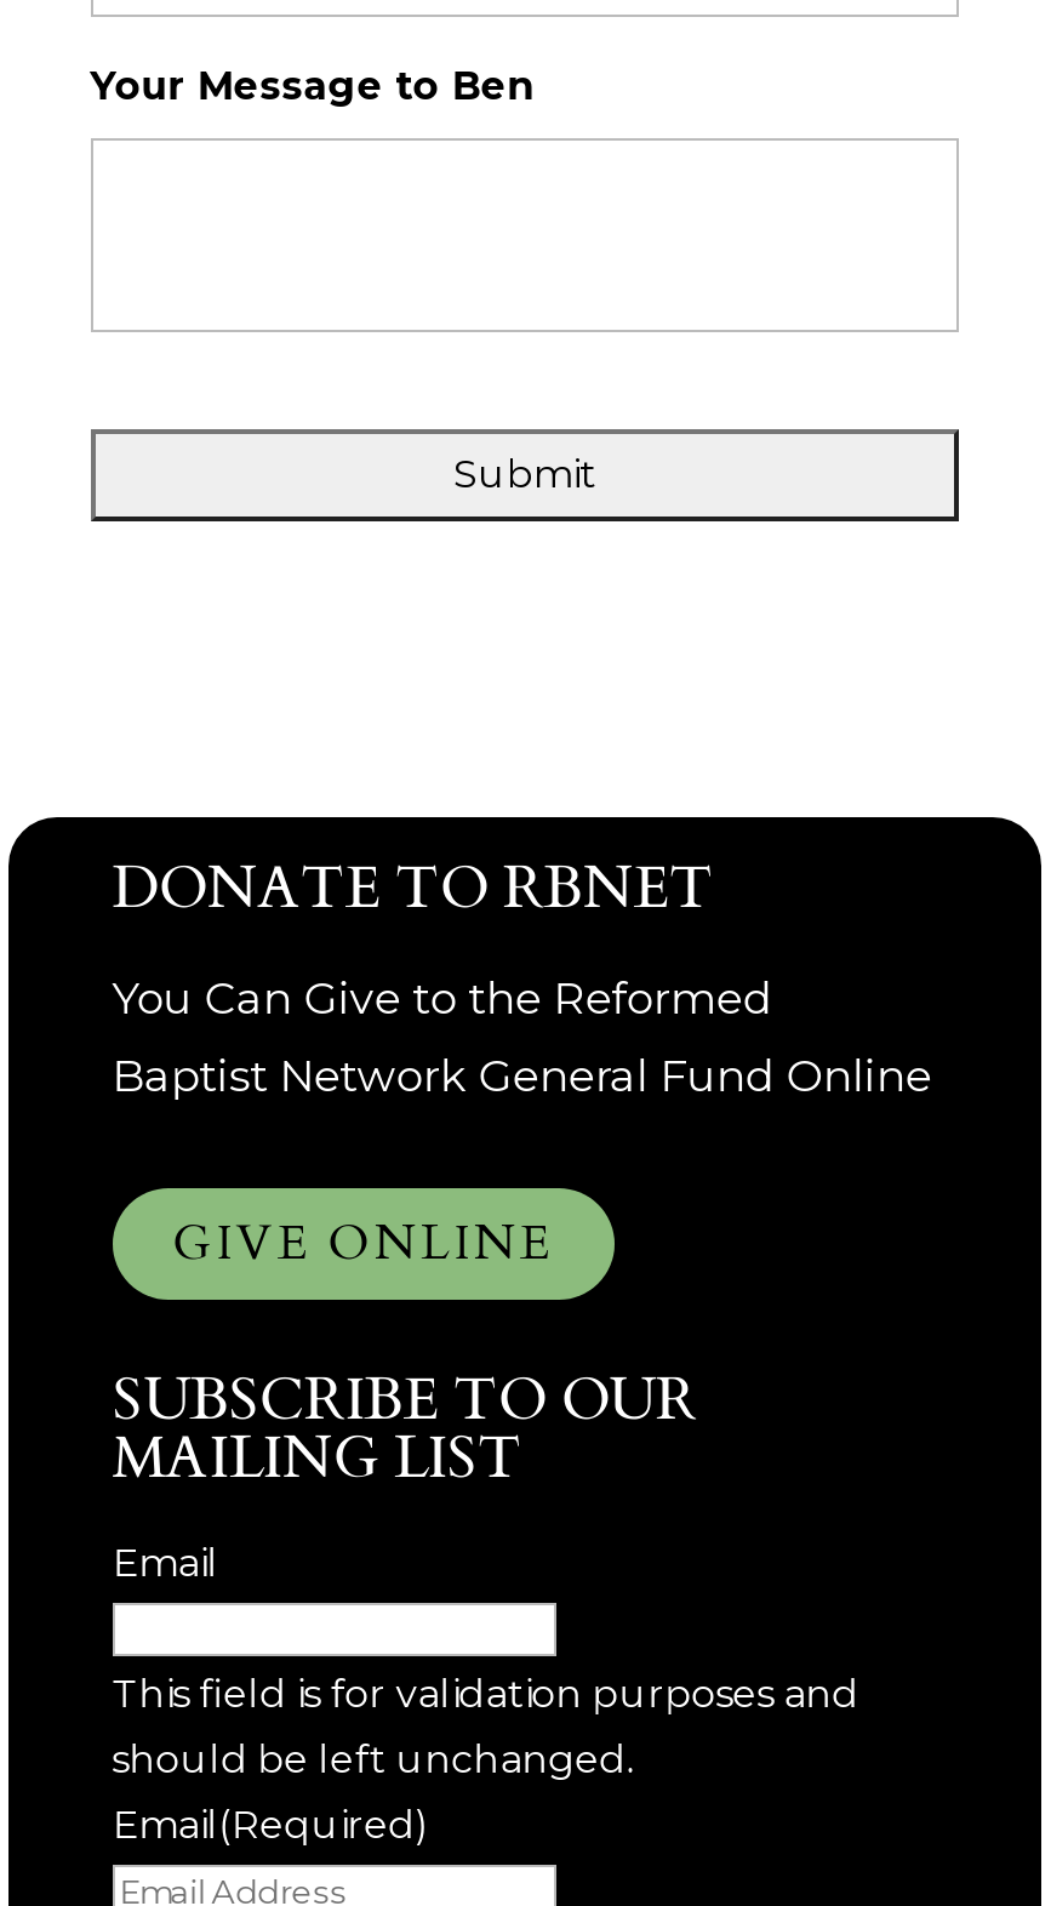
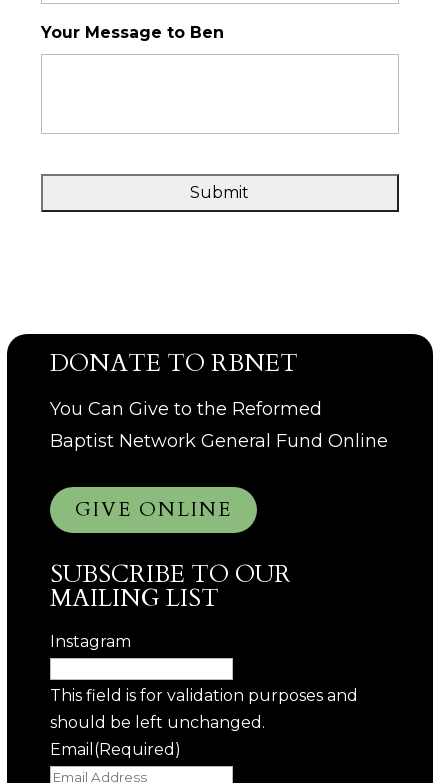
- Email
+ Instagram
